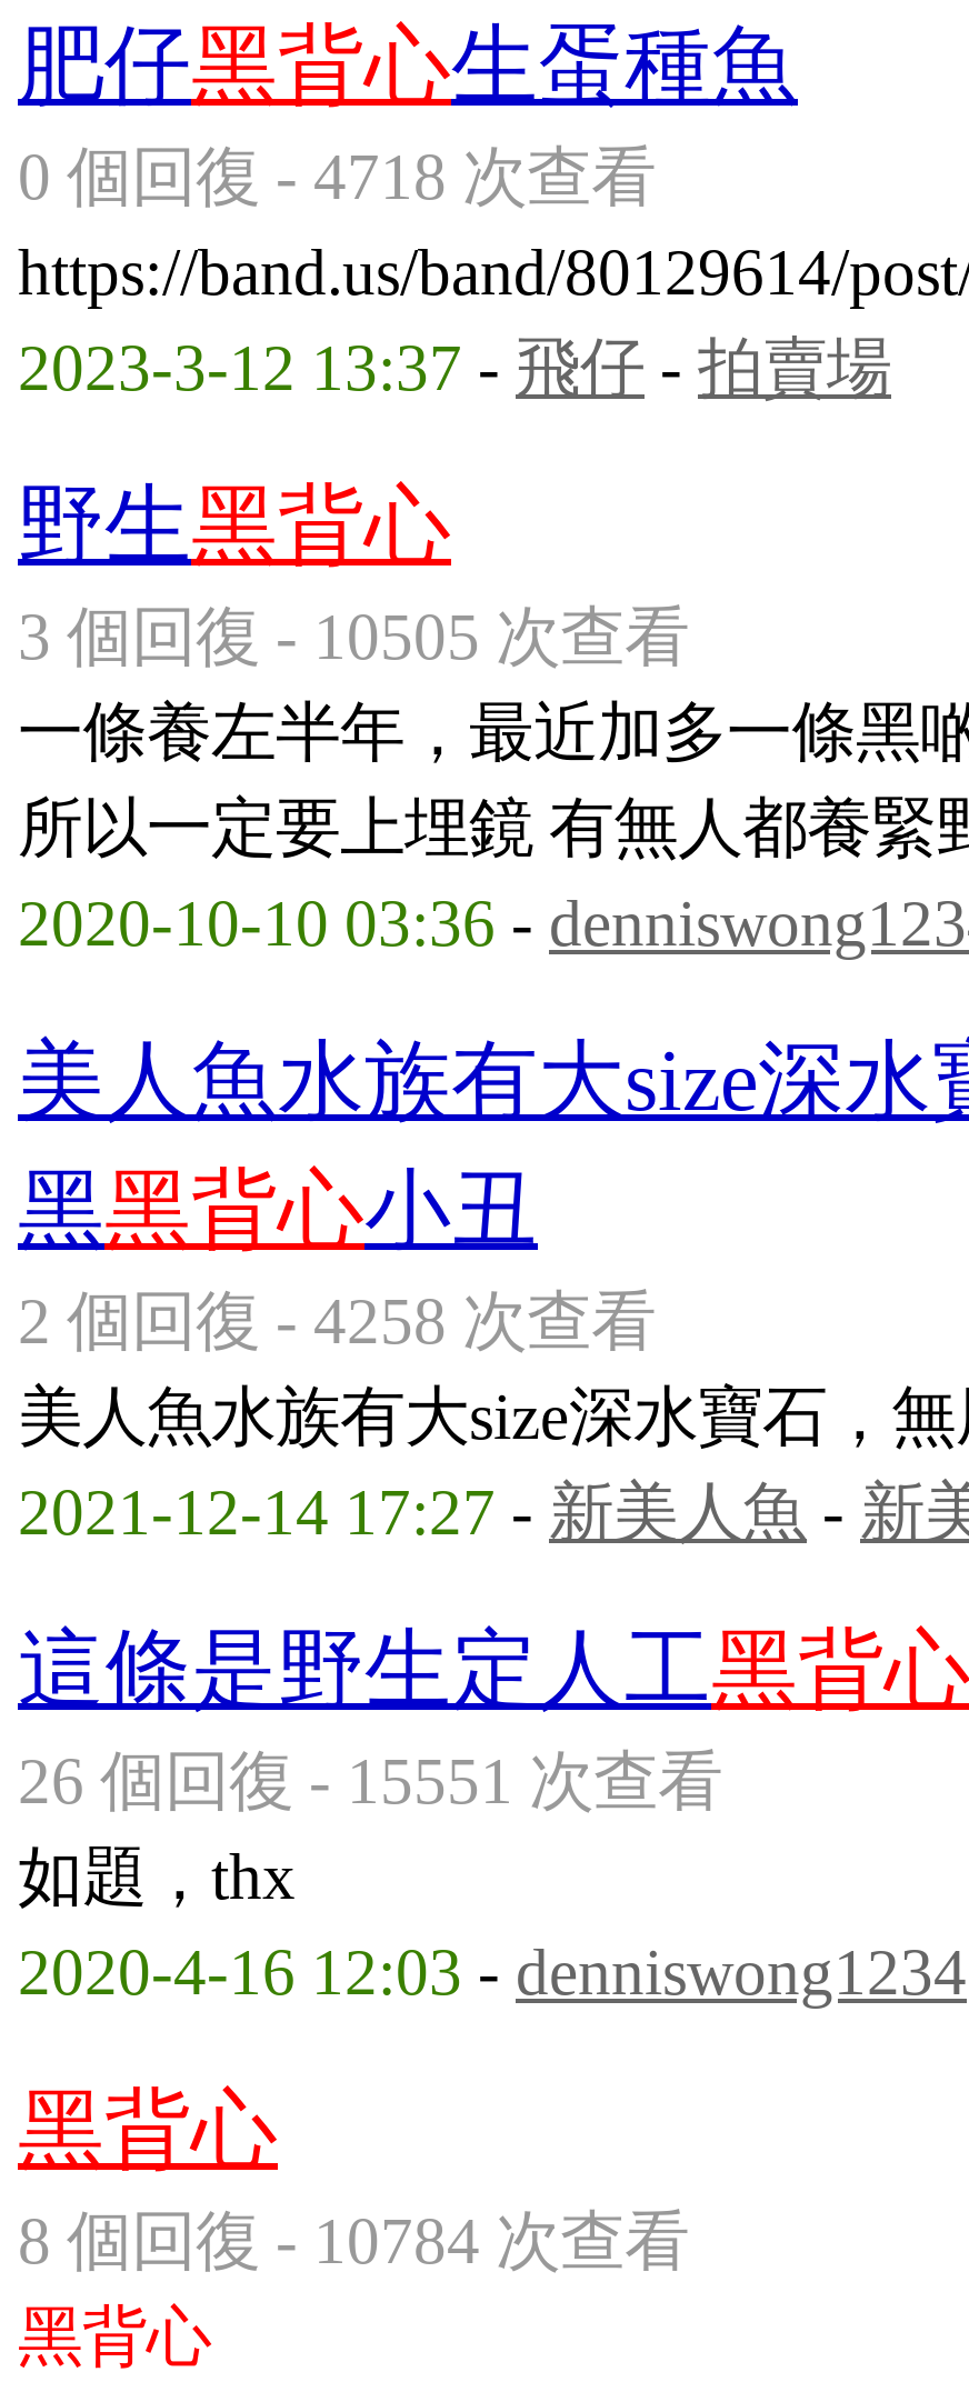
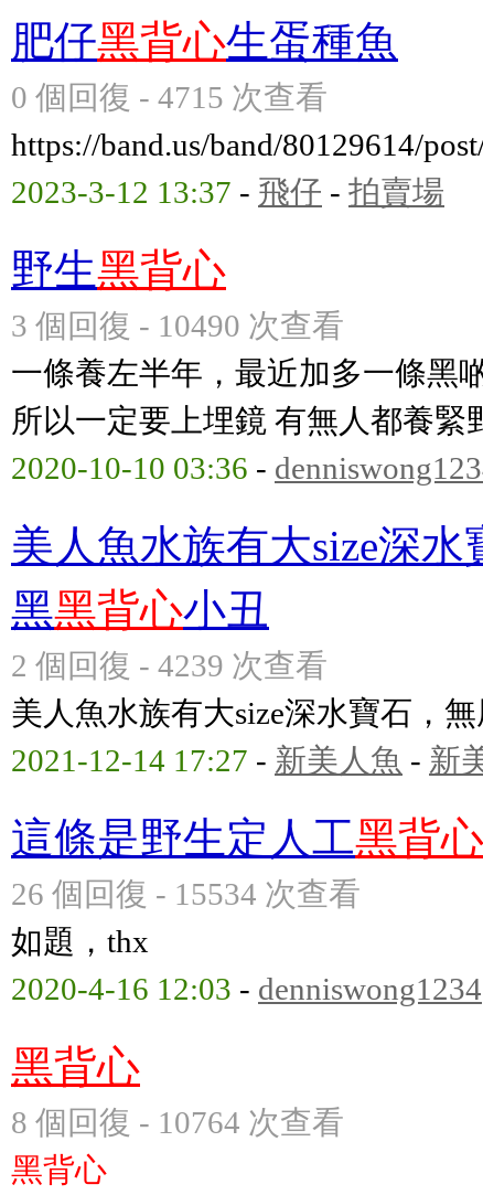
- 0 個回復 - 4718 次查看
+ 0 個回復 - 4715 次查看

- 3 個回復 - 10505 次查看
+ 3 個回復 - 10490 次查看

- 2 個回復 - 4258 次查看
+ 2 個回復 - 4239 次查看

- 26 個回復 - 15551 次查看
+ 26 個回復 - 15534 次查看

- 8 個回復 - 10784 次查看
+ 8 個回復 - 10764 次查看
